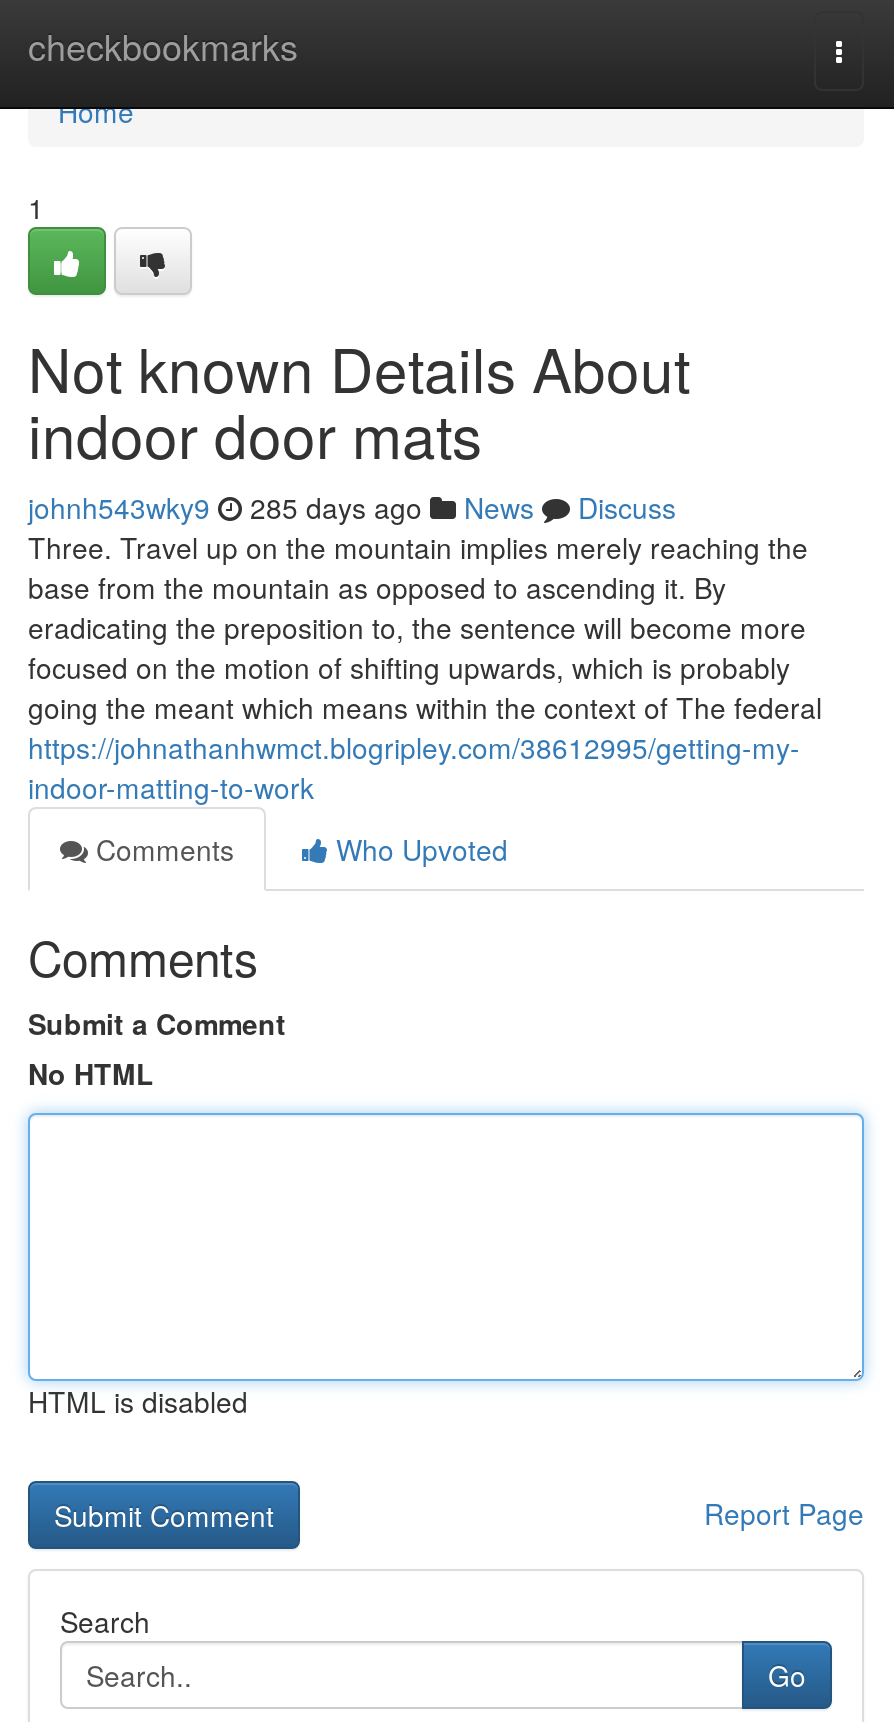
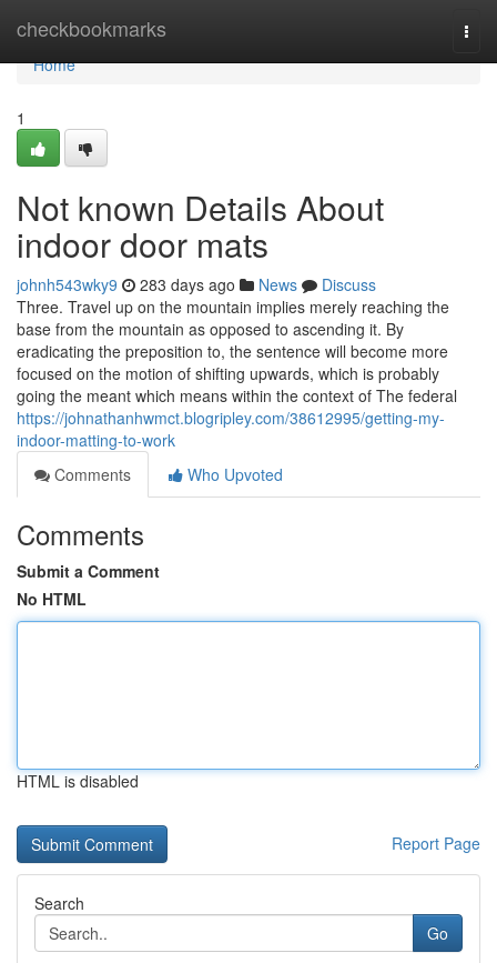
- johnh543wky9 285 days ago News Discuss
+ johnh543wky9 283 days ago News Discuss
